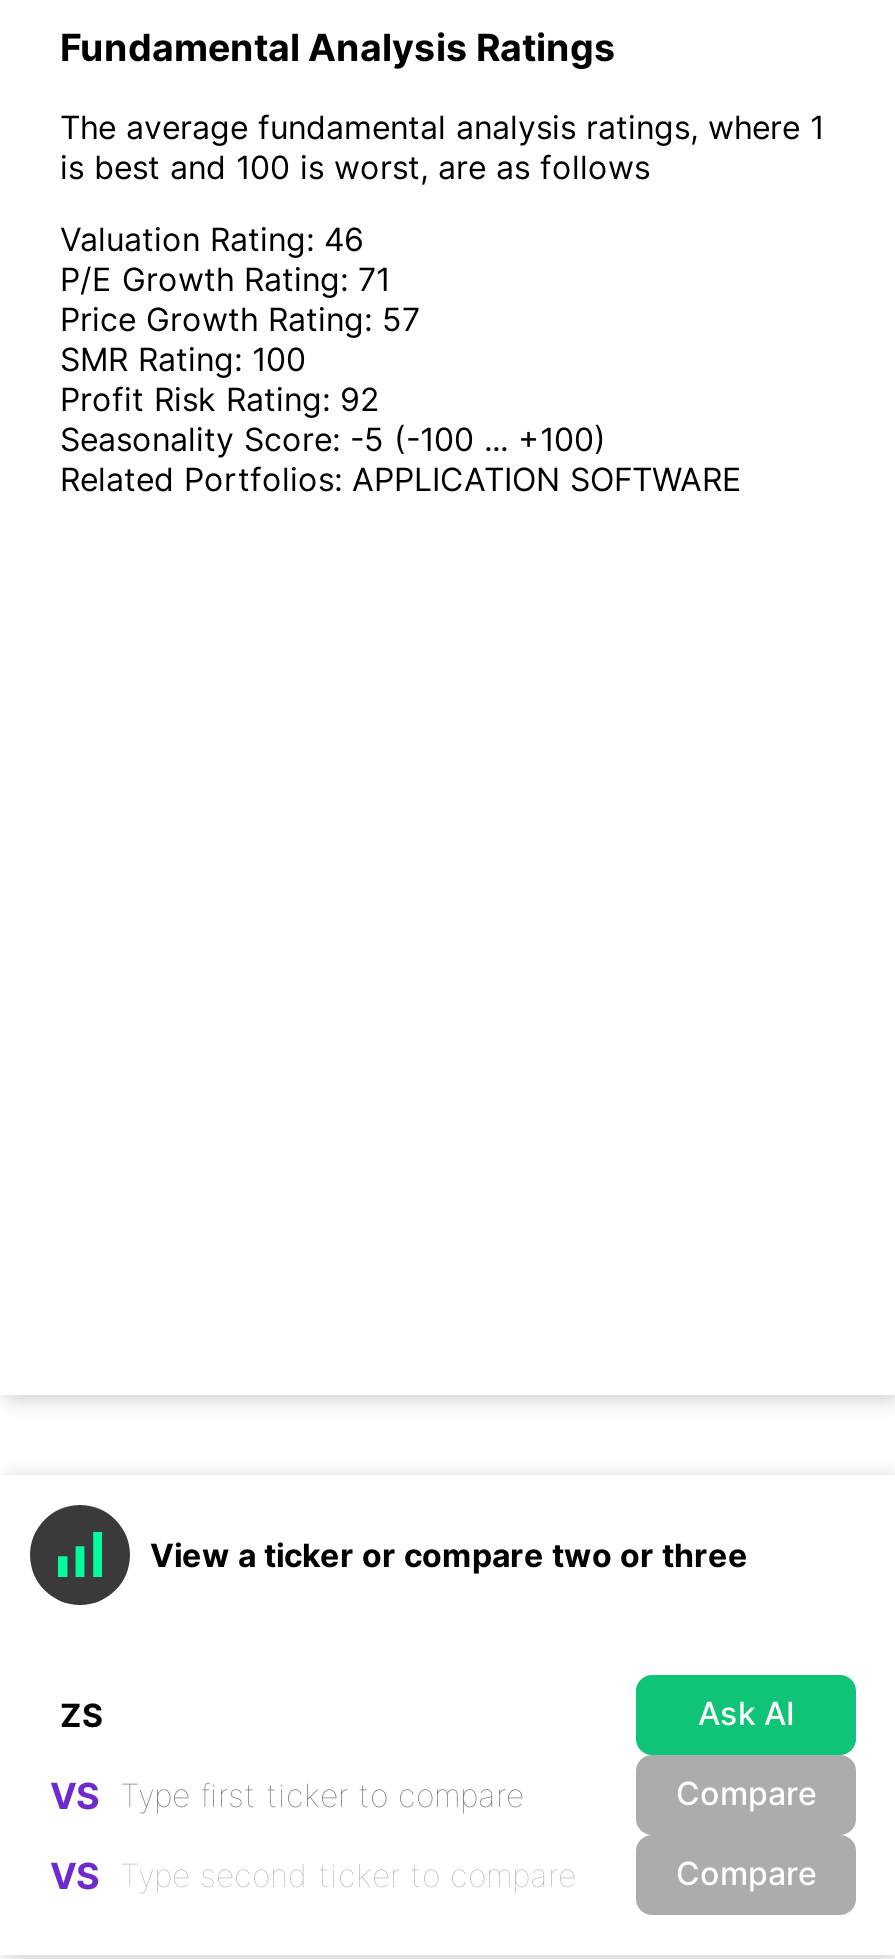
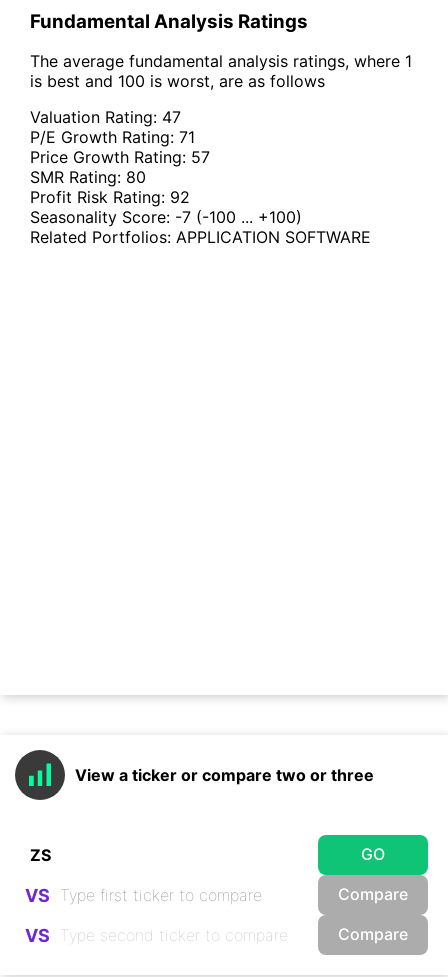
- Valuation Rating: 46
+ Valuation Rating: 47

- SMR Rating: 100
+ SMR Rating: 80

- Seasonality Score: -5 (-100 ... +100)
+ Seasonality Score: -7 (-100 ... +100)

- Ask AI
+ GO
